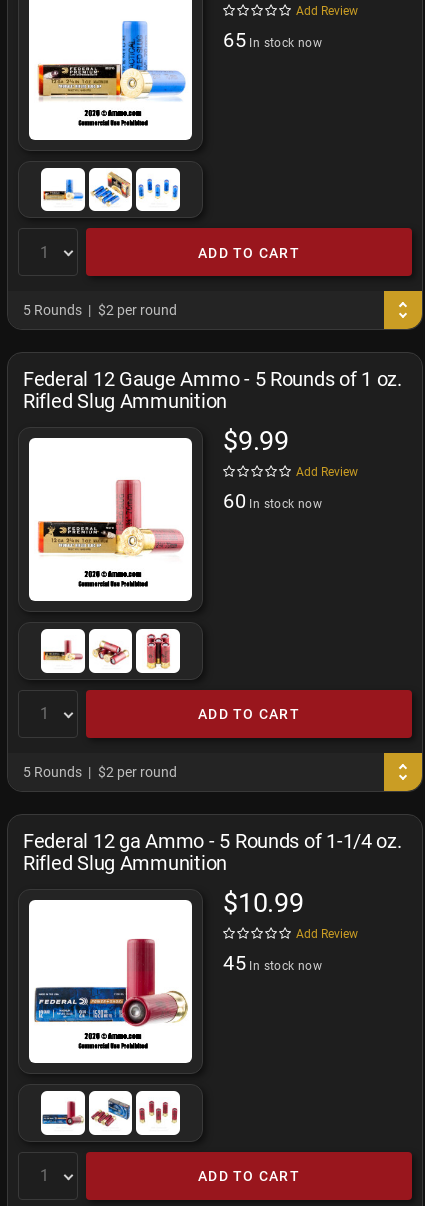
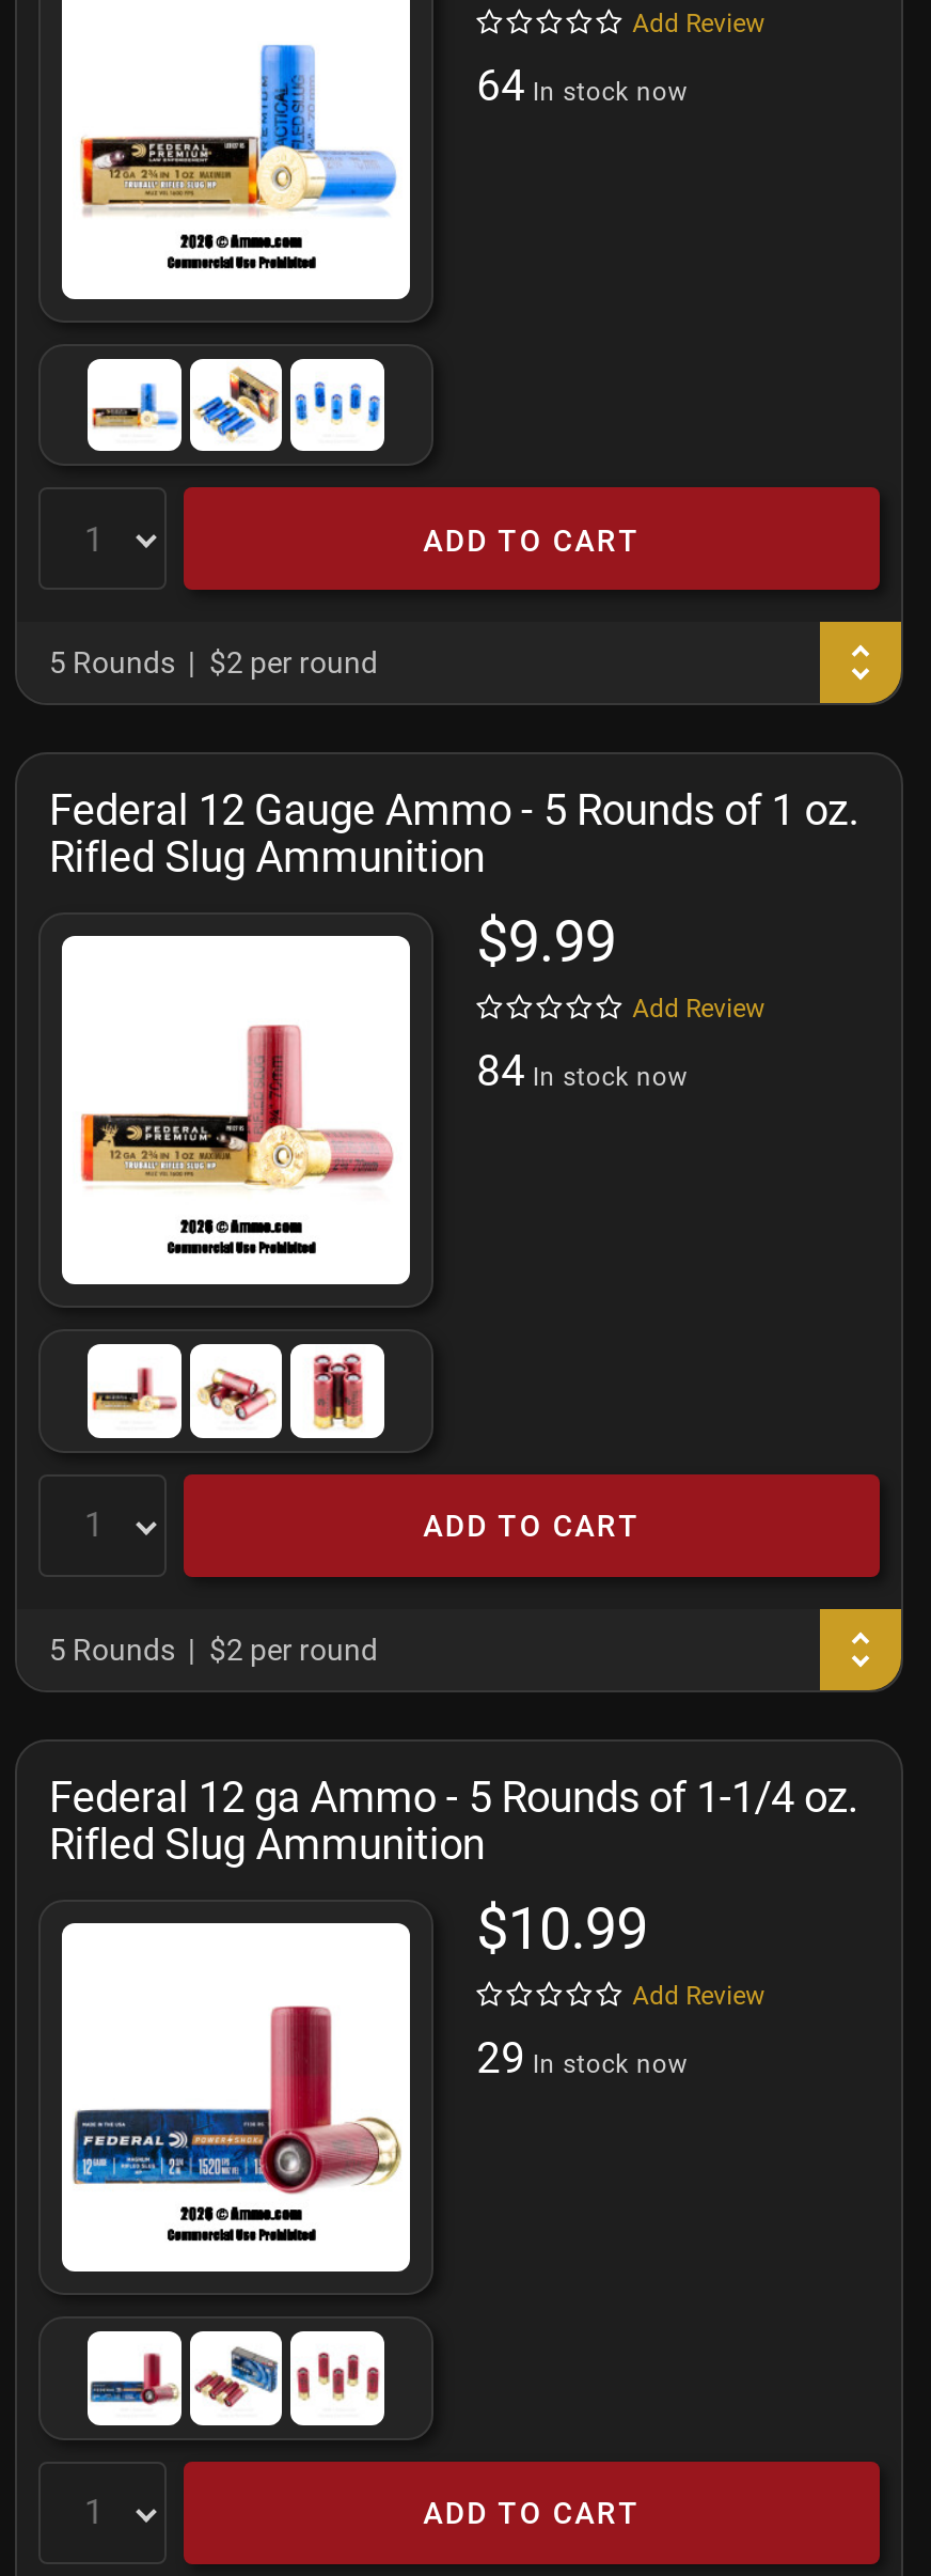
- 65 In stock now
+ 64 In stock now

- 60 In stock now
+ 84 In stock now

- 45 In stock now
+ 29 In stock now
